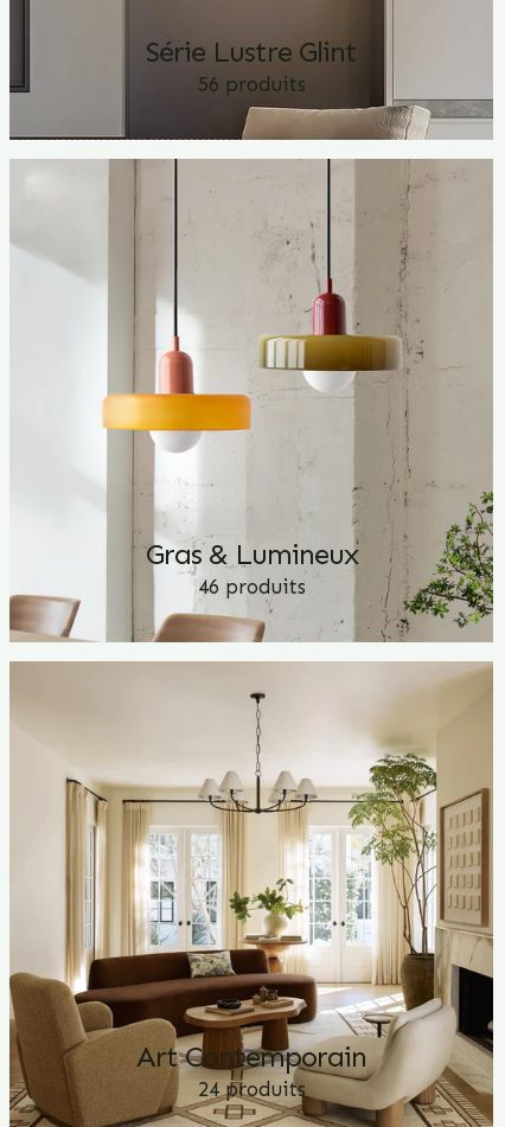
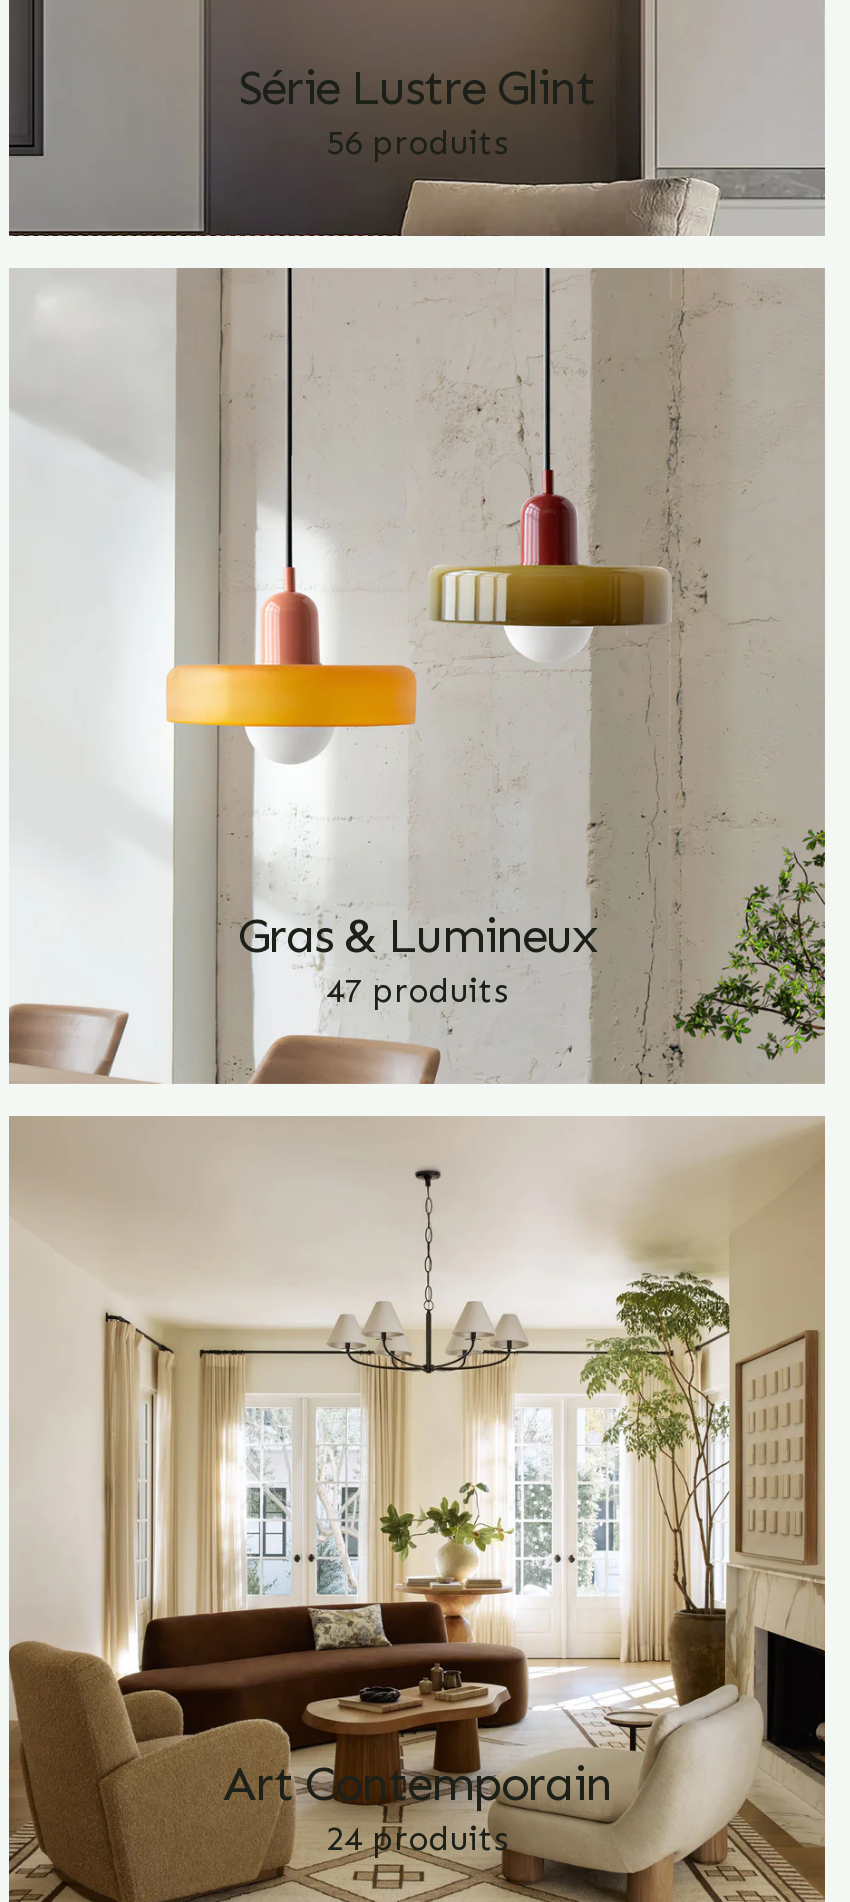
- 46 produits
+ 47 produits
